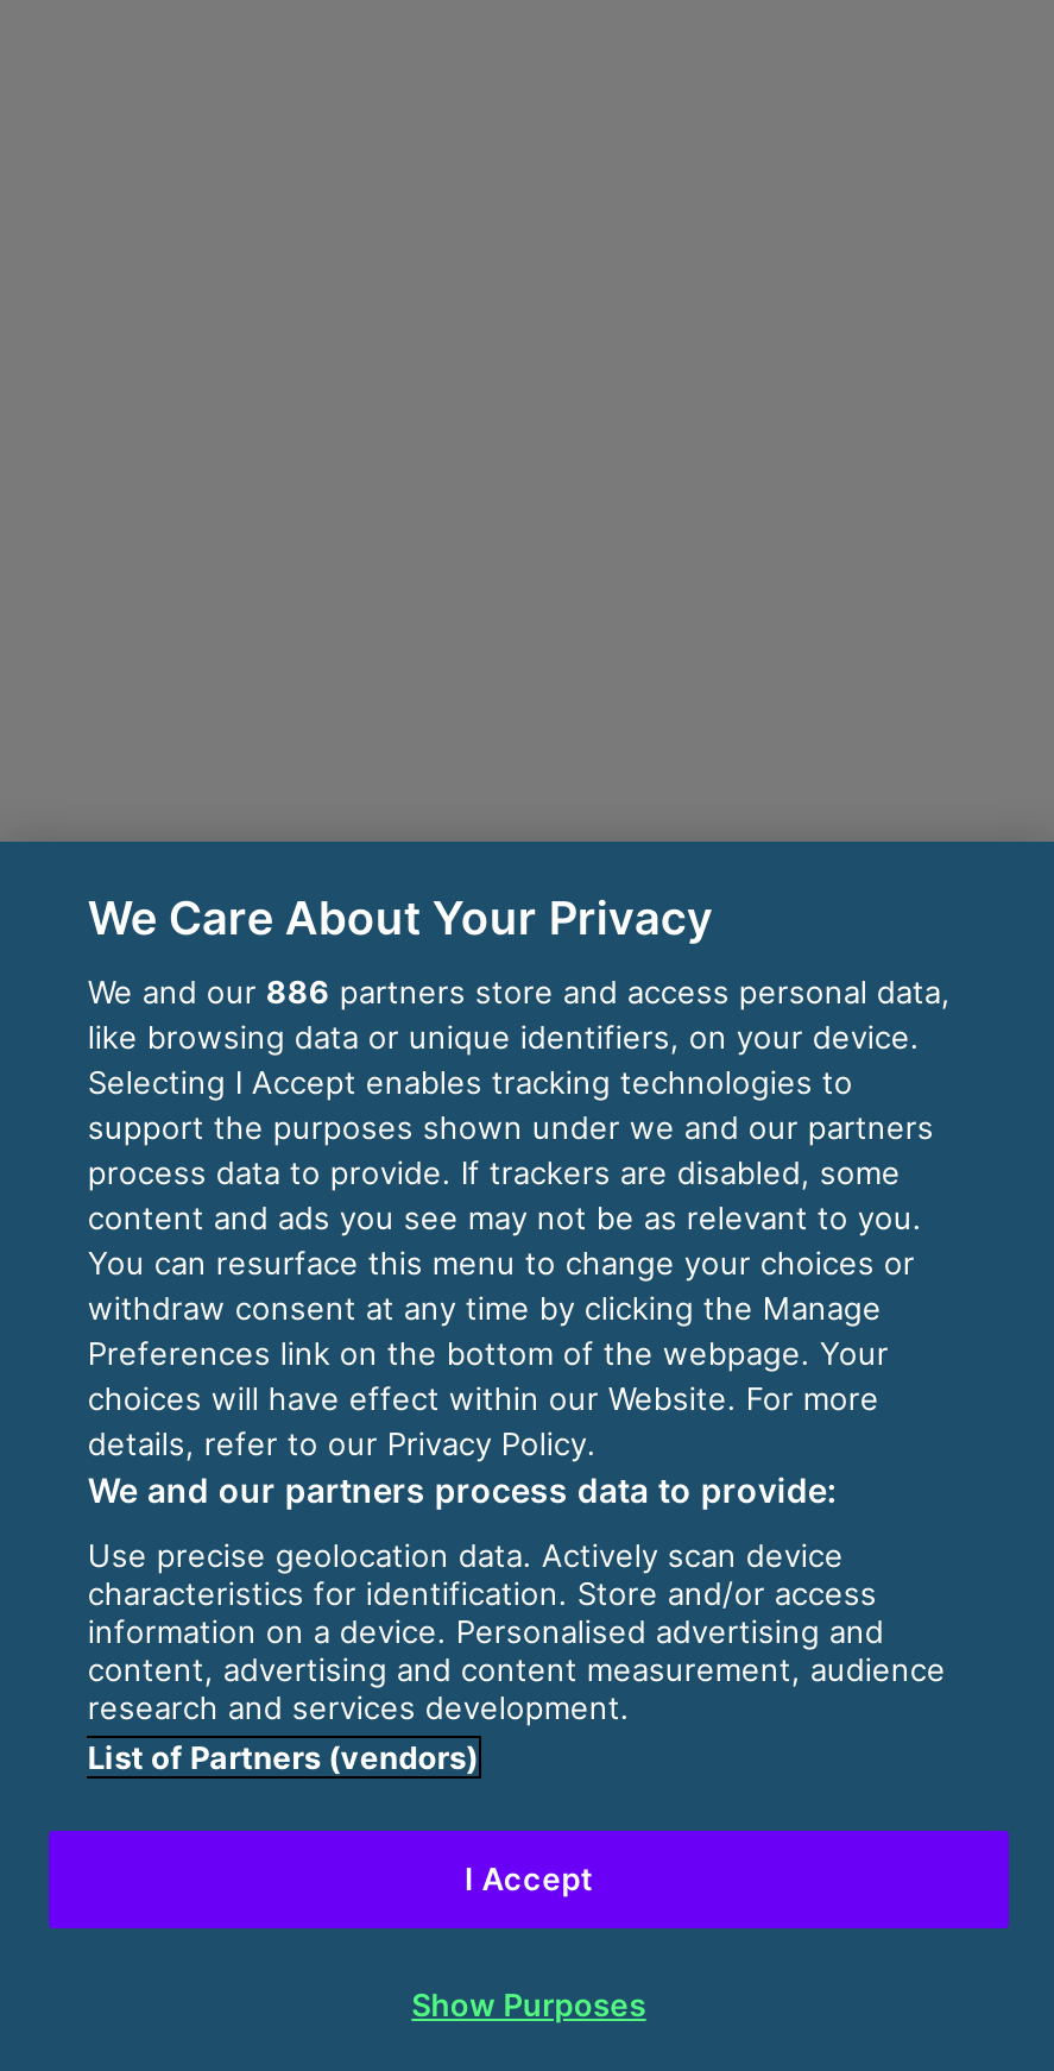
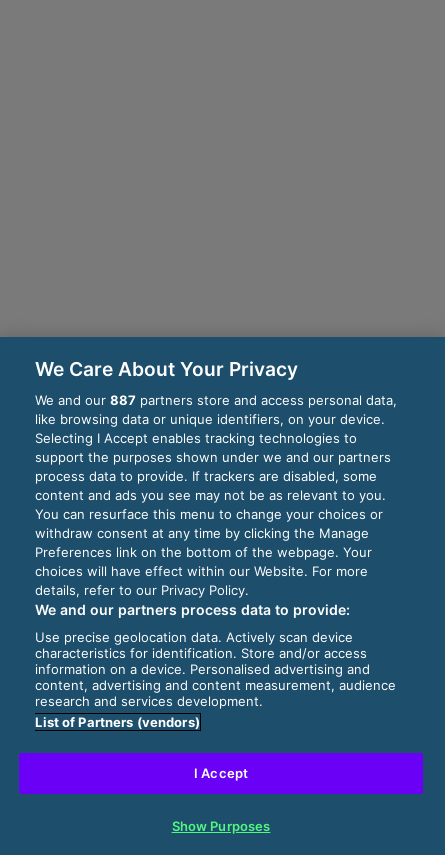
- We and our 886 partners store and access personal data,
+ We and our 887 partners store and access personal data,
